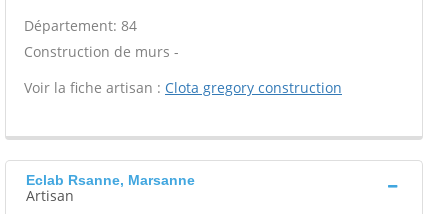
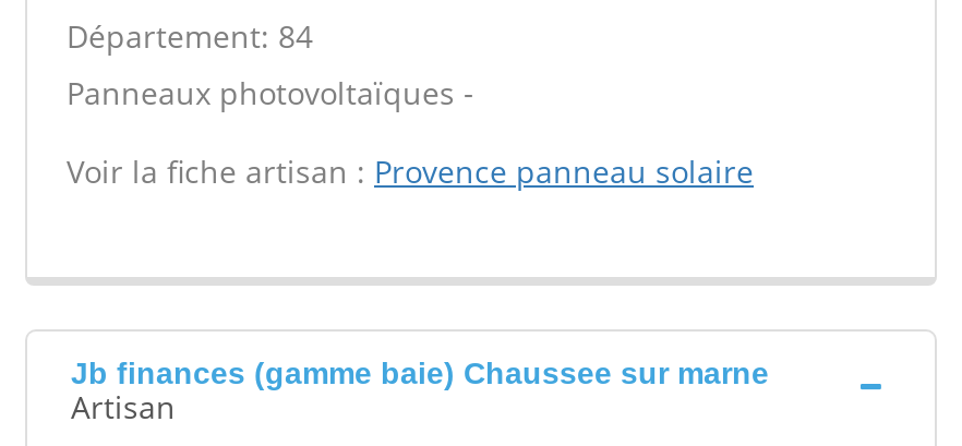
- Construction de murs -
+ Panneaux photovoltaïques -

- Voir la fiche artisan : Clota gregory construction
+ Voir la fiche artisan : Provence panneau solaire

- Eclab Rsanne, Marsanne
+ Jb finances (gamme baie) Chaussee sur marne
